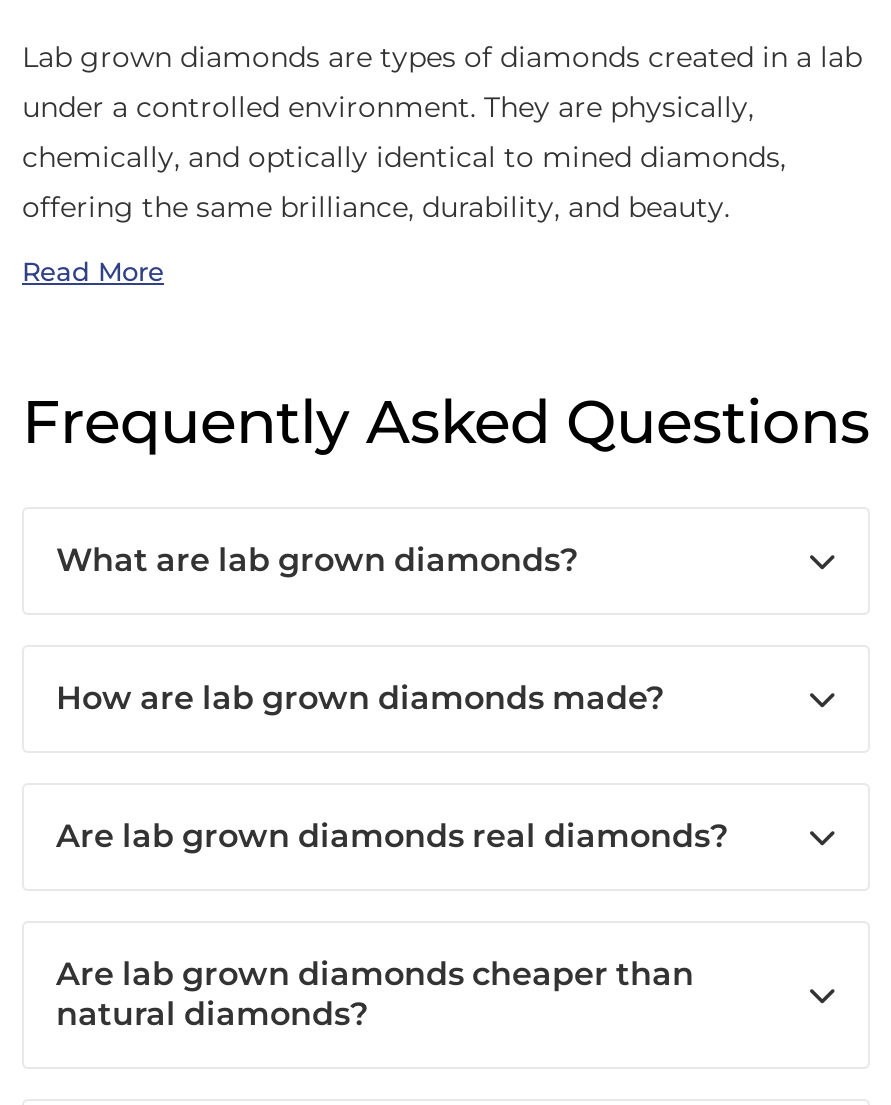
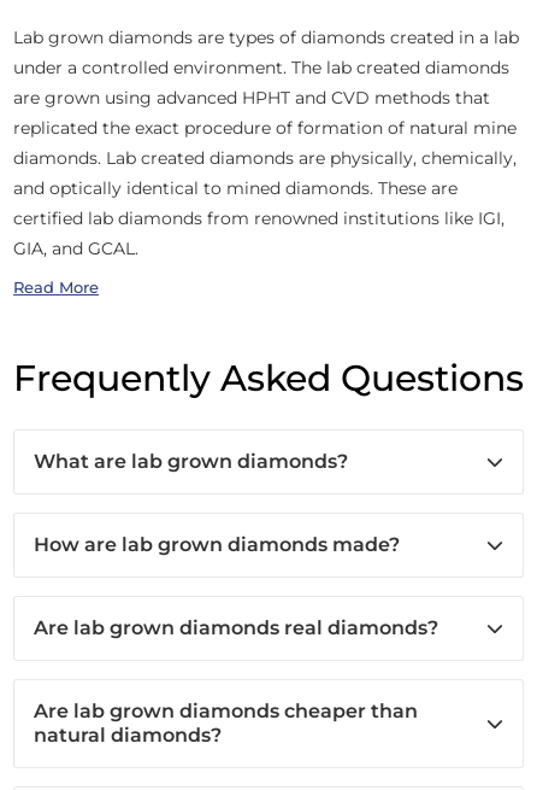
- under a controlled environment. They are physically,
- chemically, and optically identical to mined diamonds,
- offering the same brilliance, durability, and beauty.
+ under a controlled environment. The lab created diamonds
+ are grown using advanced HPHT and CVD methods that
+ replicated the exact procedure of formation of natural mine
+ diamonds. Lab created diamonds are physically, chemically,
+ and optically identical to mined diamonds. These are
+ certified lab diamonds from renowned institutions like IGI,
+ GIA, and GCAL.
